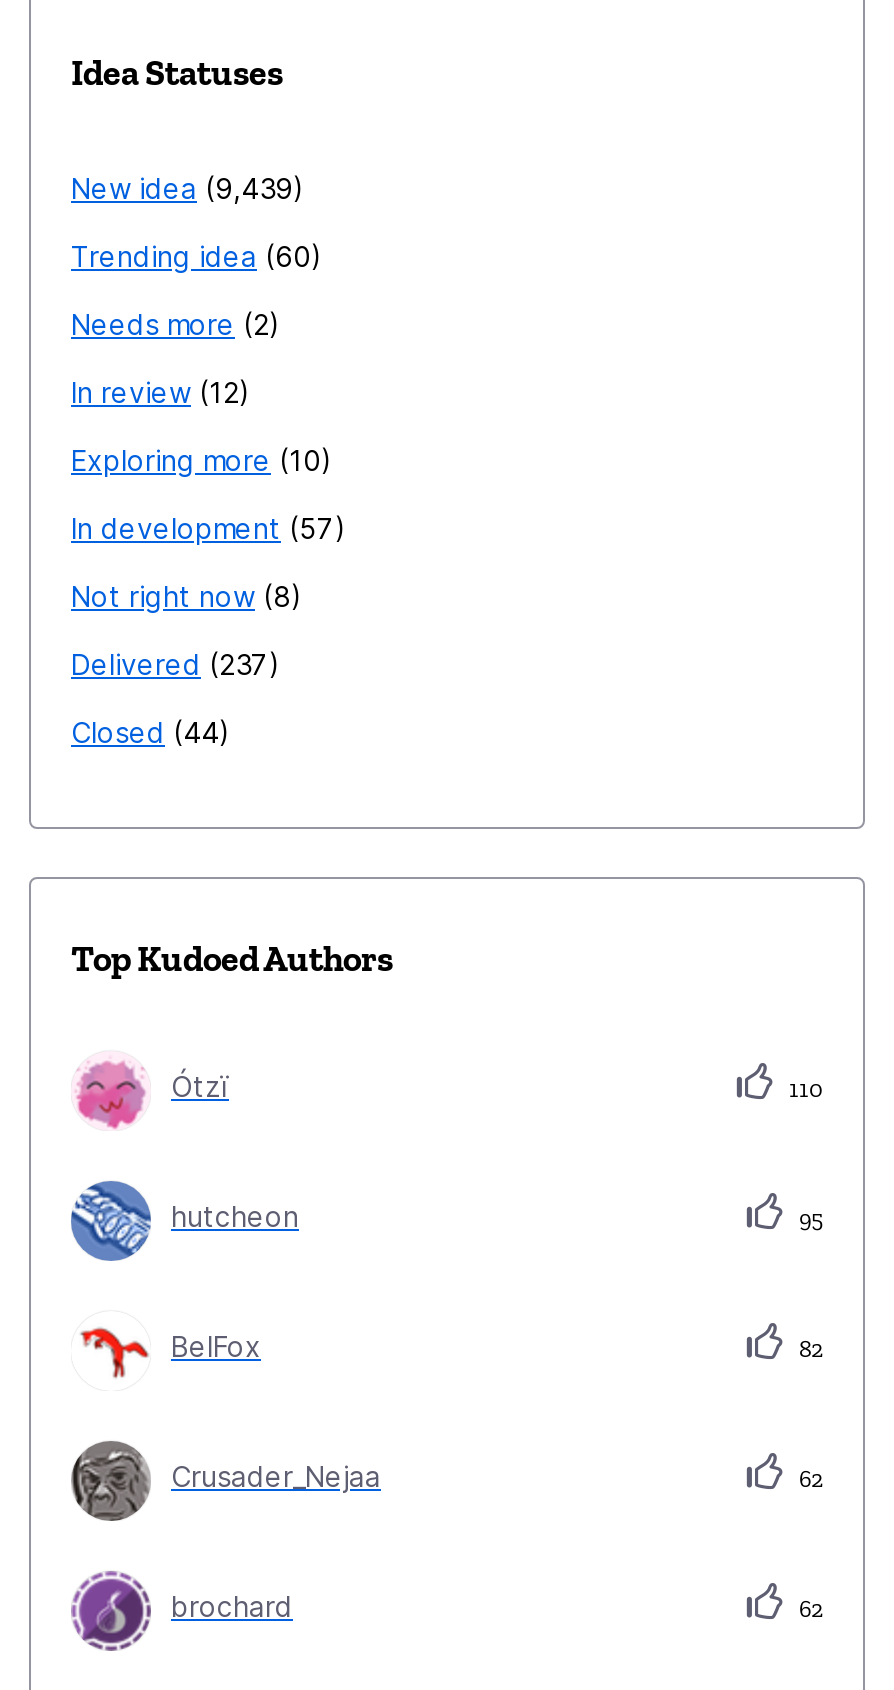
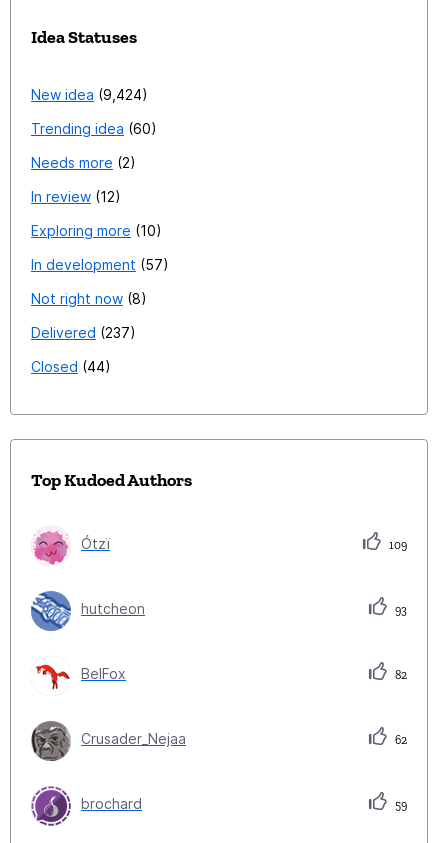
- New idea 9,439
+ New idea 9,424

- 110
+ 109

- 95
+ 93

- 62
+ 59
